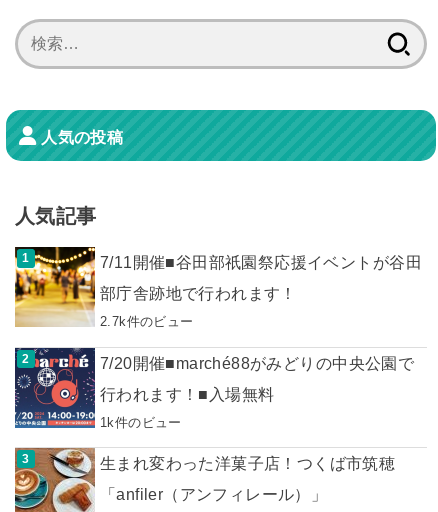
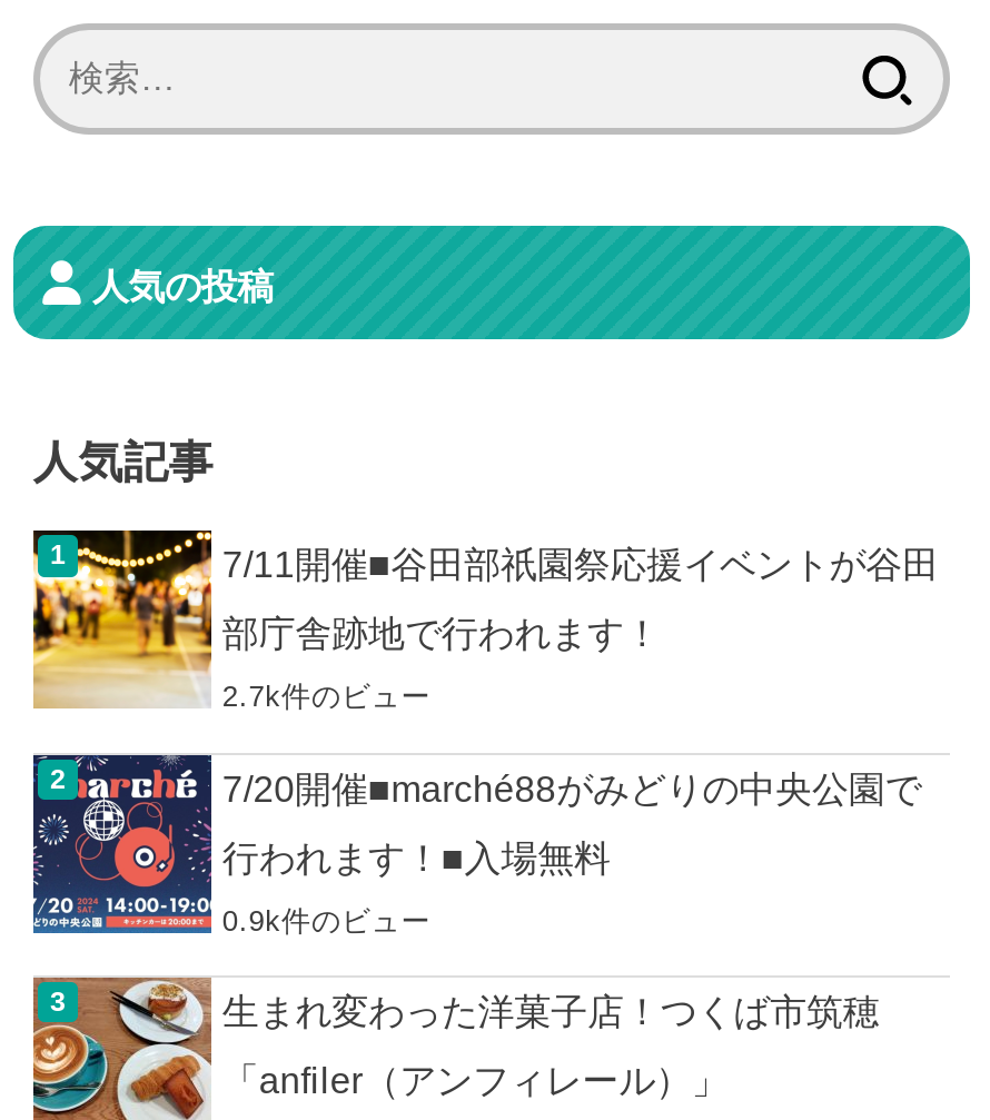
- 1k件のビュー
+ 0.9k件のビュー
